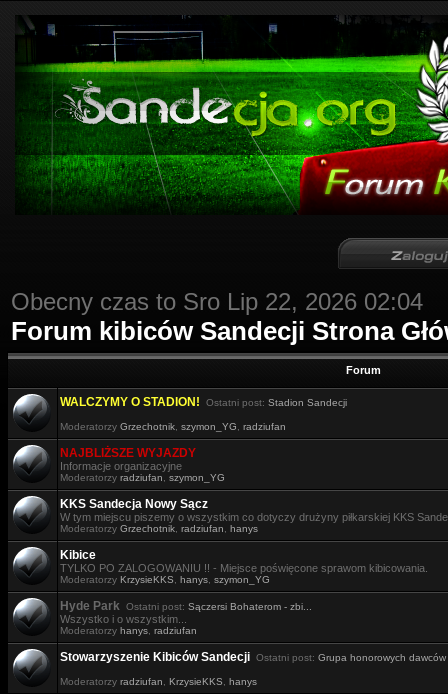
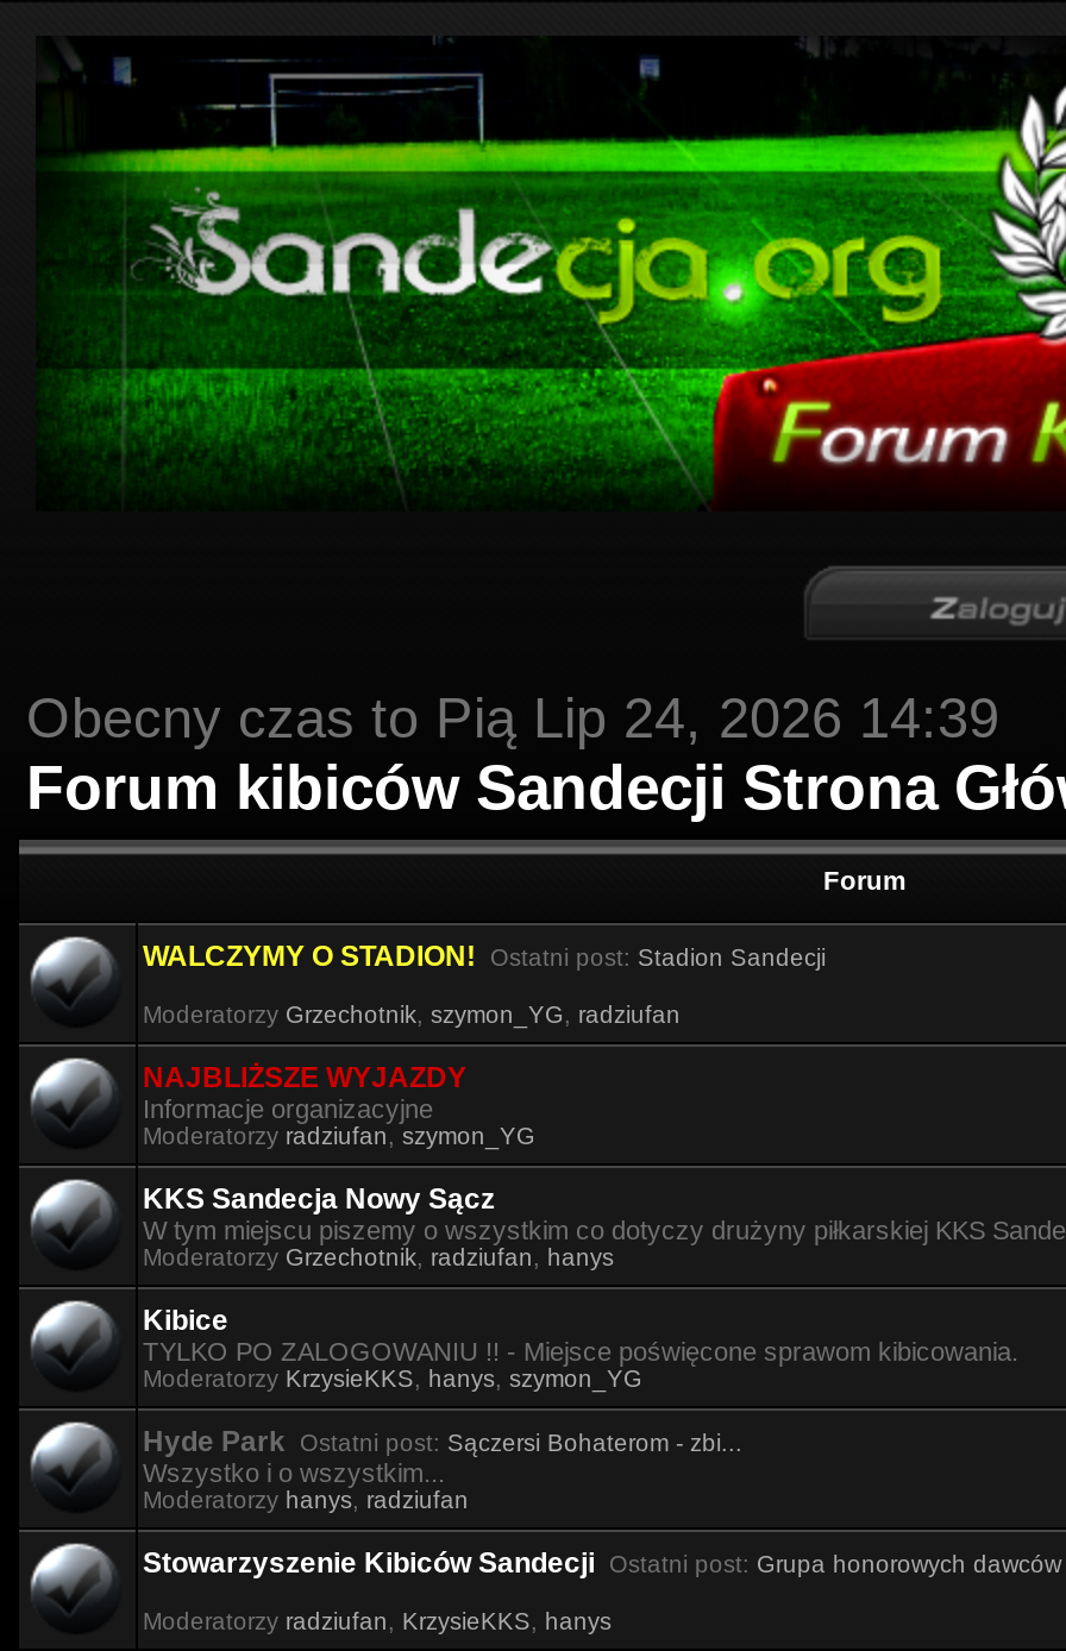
- Obecny czas to Sro Lip 22, 2026 02:04
+ Obecny czas to Pią Lip 24, 2026 14:39
